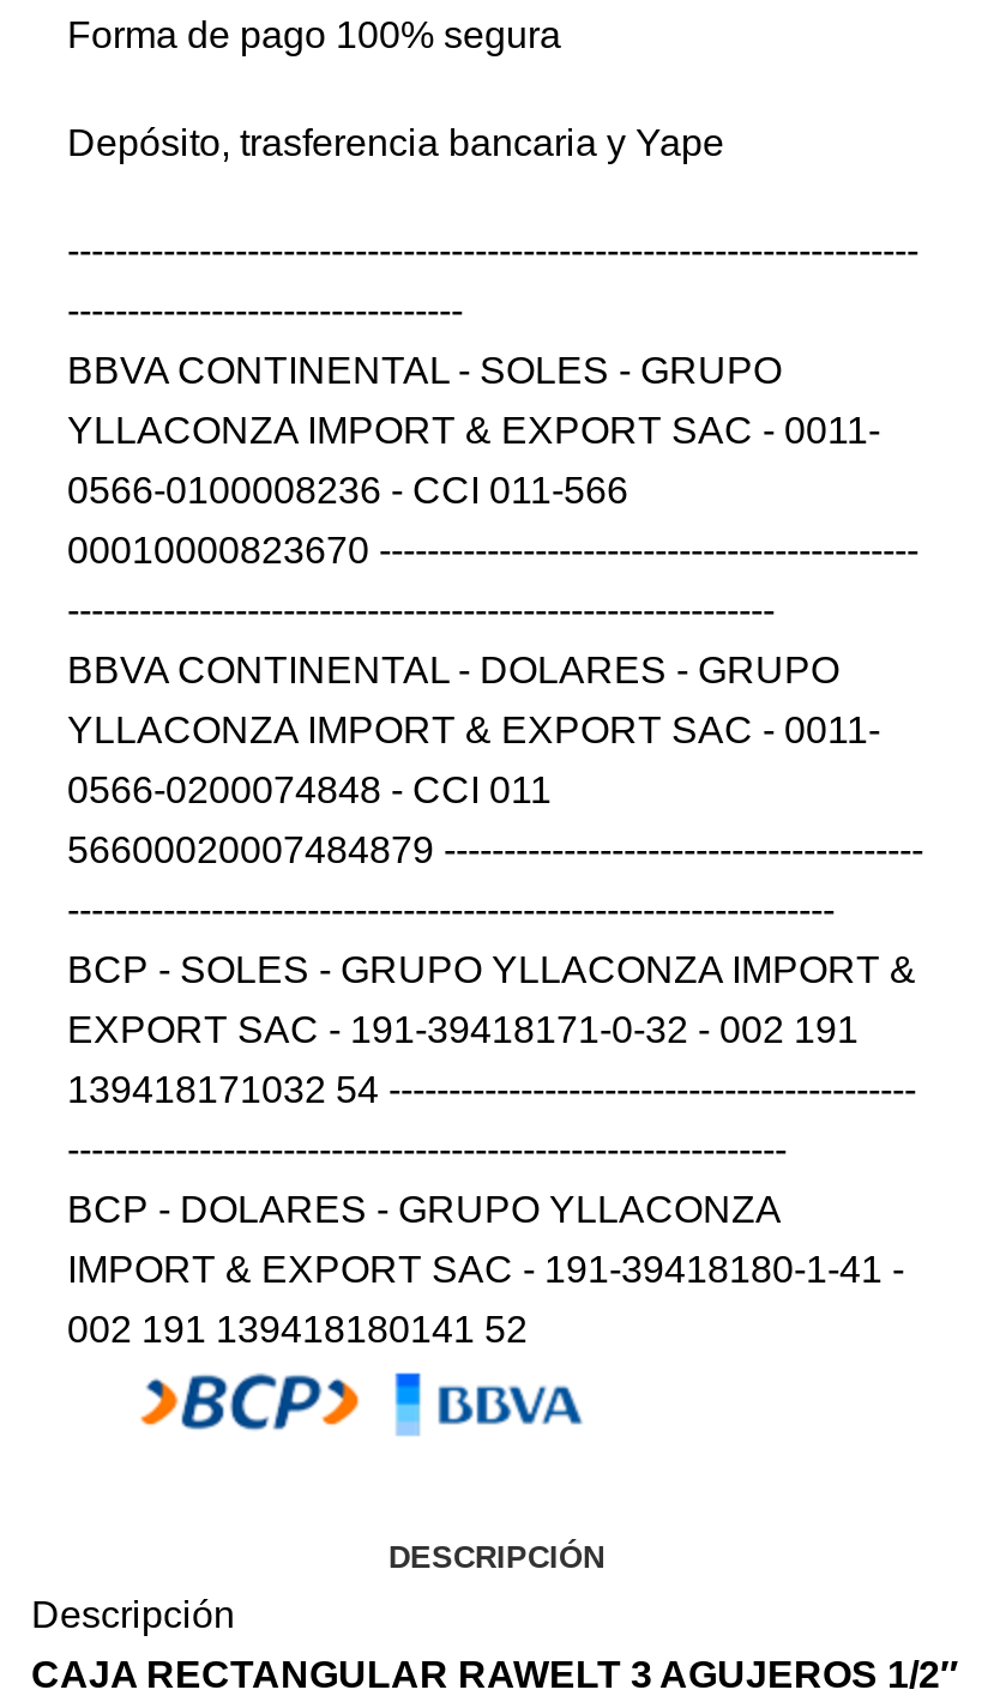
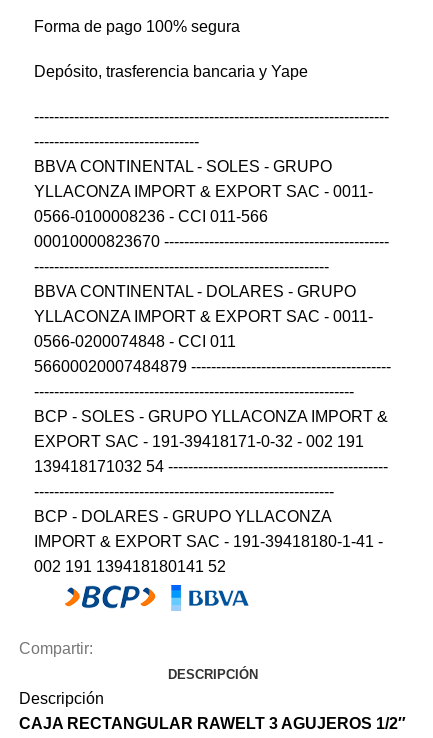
+ Compartir:
